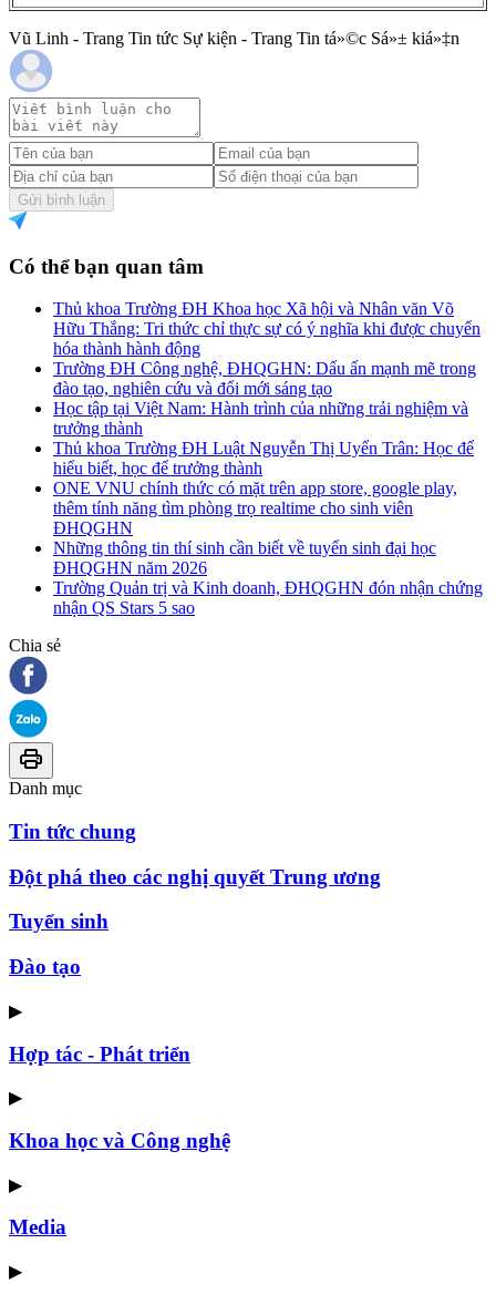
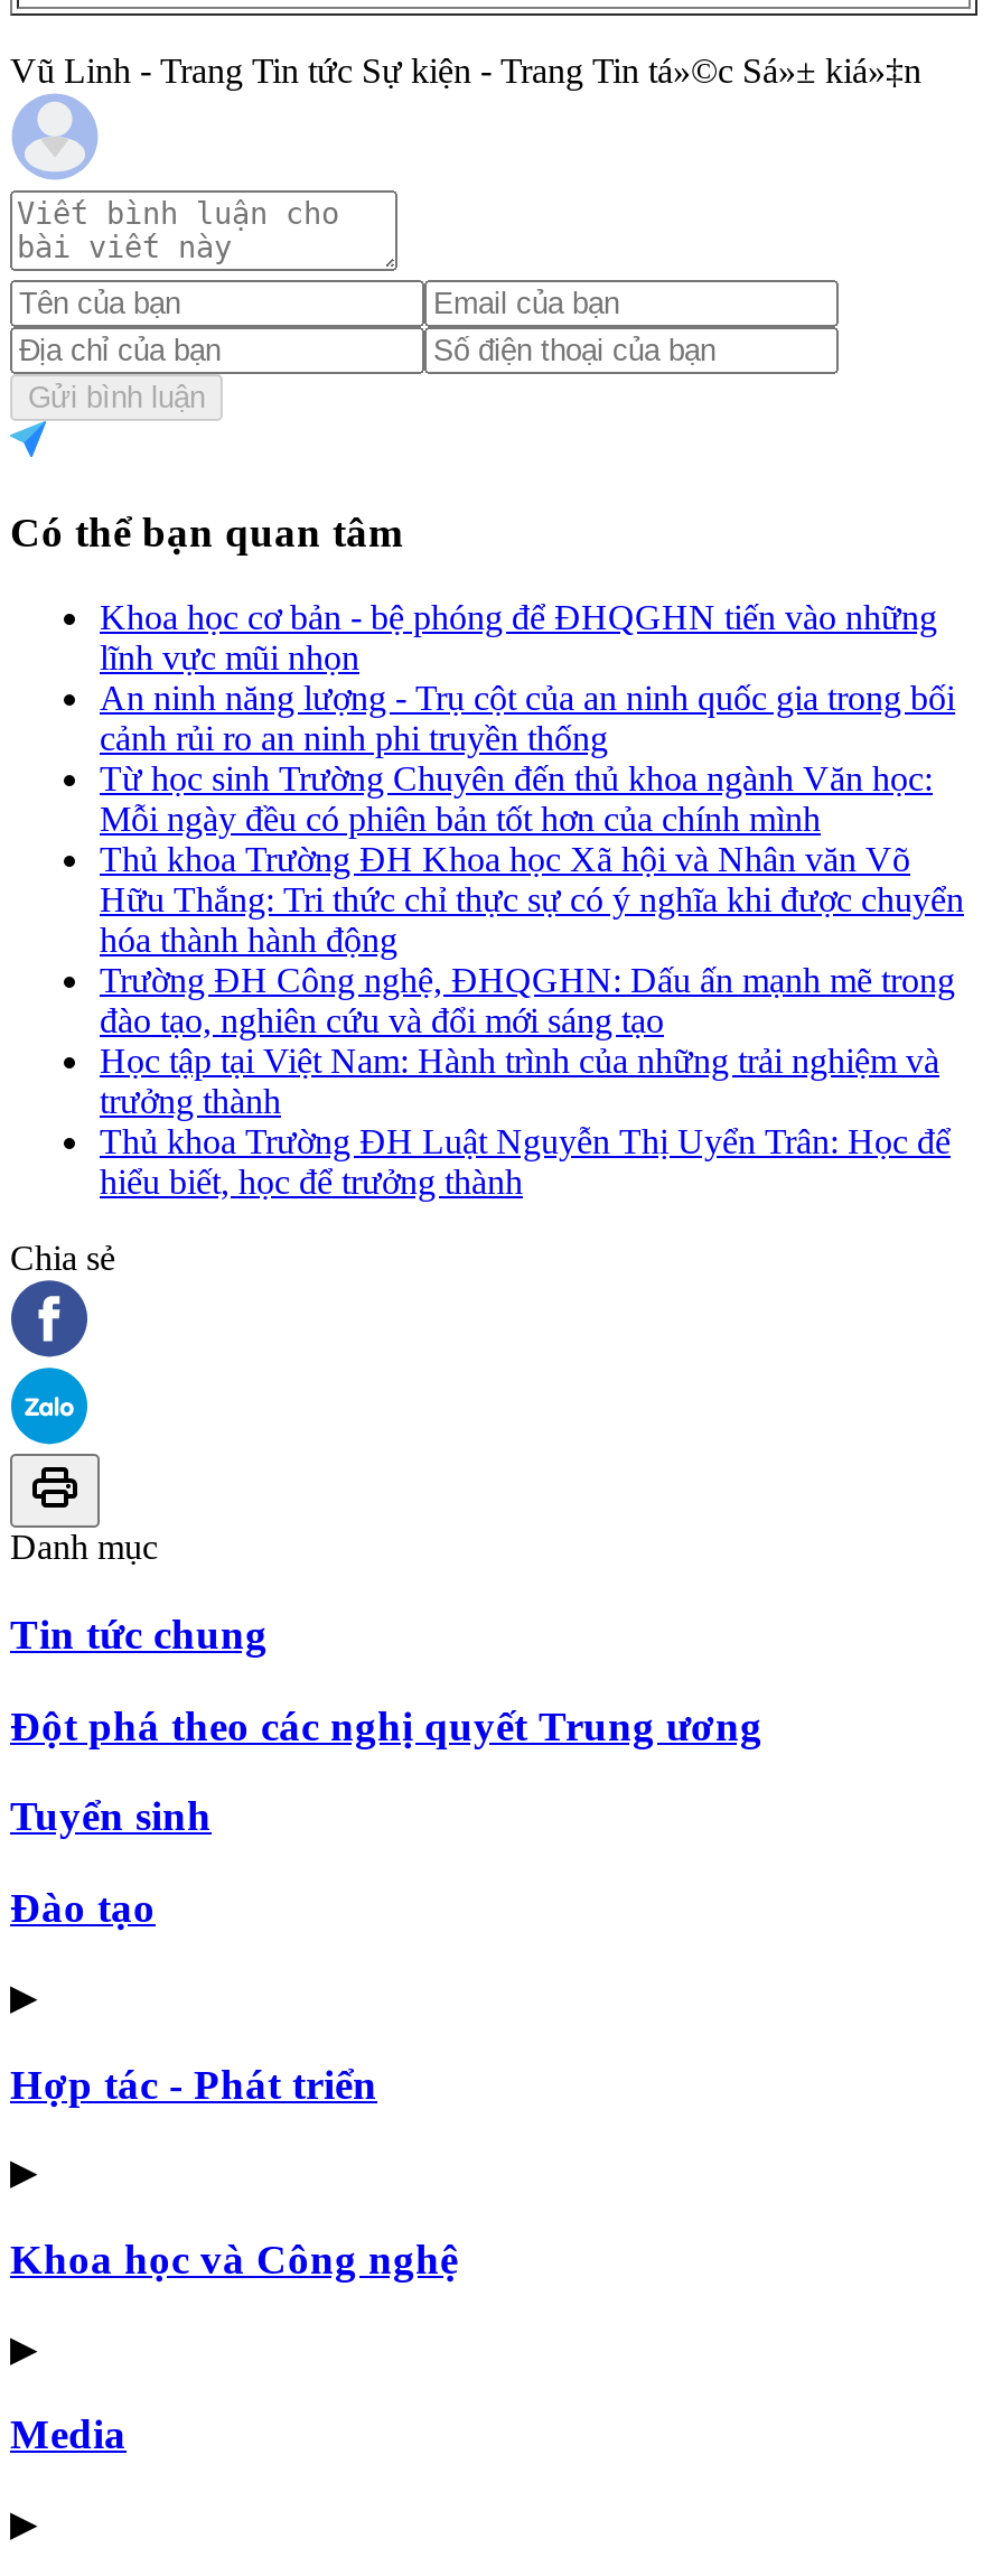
+ Khoa học cơ bản - bệ phóng để ĐHQGHN tiến vào những
+ lĩnh vực mũi nhọn
+ An ninh năng lượng - Trụ cột của an ninh quốc gia trong bối
+ cảnh rủi ro an ninh phi truyền thống
+ Từ học sinh Trường Chuyên đến thủ khoa ngành Văn học:
+ Mỗi ngày đều có phiên bản tốt hơn của chính mình

moved down: Thủ khoa Trường ĐH Khoa học Xã hội và Nhân văn Võ | Hữu Thắng: Tri thức chỉ thực sự có ý nghĩa khi được chuyển | hóa thành hành động | ... | Thủ khoa Trường ĐH Luật Nguyễn Thị Uyển Trân: Học để | hiểu biết, học để trưởng thành

- ONE VNU chính thức có mặt trên app store, google play,
- thêm tính năng tìm phòng trọ realtime cho sinh viên
- ĐHQGHN
- Những thông tin thí sinh cần biết về tuyển sinh đại học
- ĐHQGHN năm 2026
- Trường Quản trị và Kinh doanh, ĐHQGHN đón nhận chứng
- nhận QS Stars 5 sao
